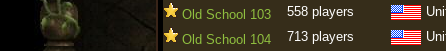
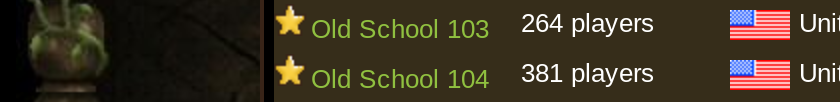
- Old School 103 558 players
+ Old School 103 264 players

- Old School 104 713 players
+ Old School 104 381 players
